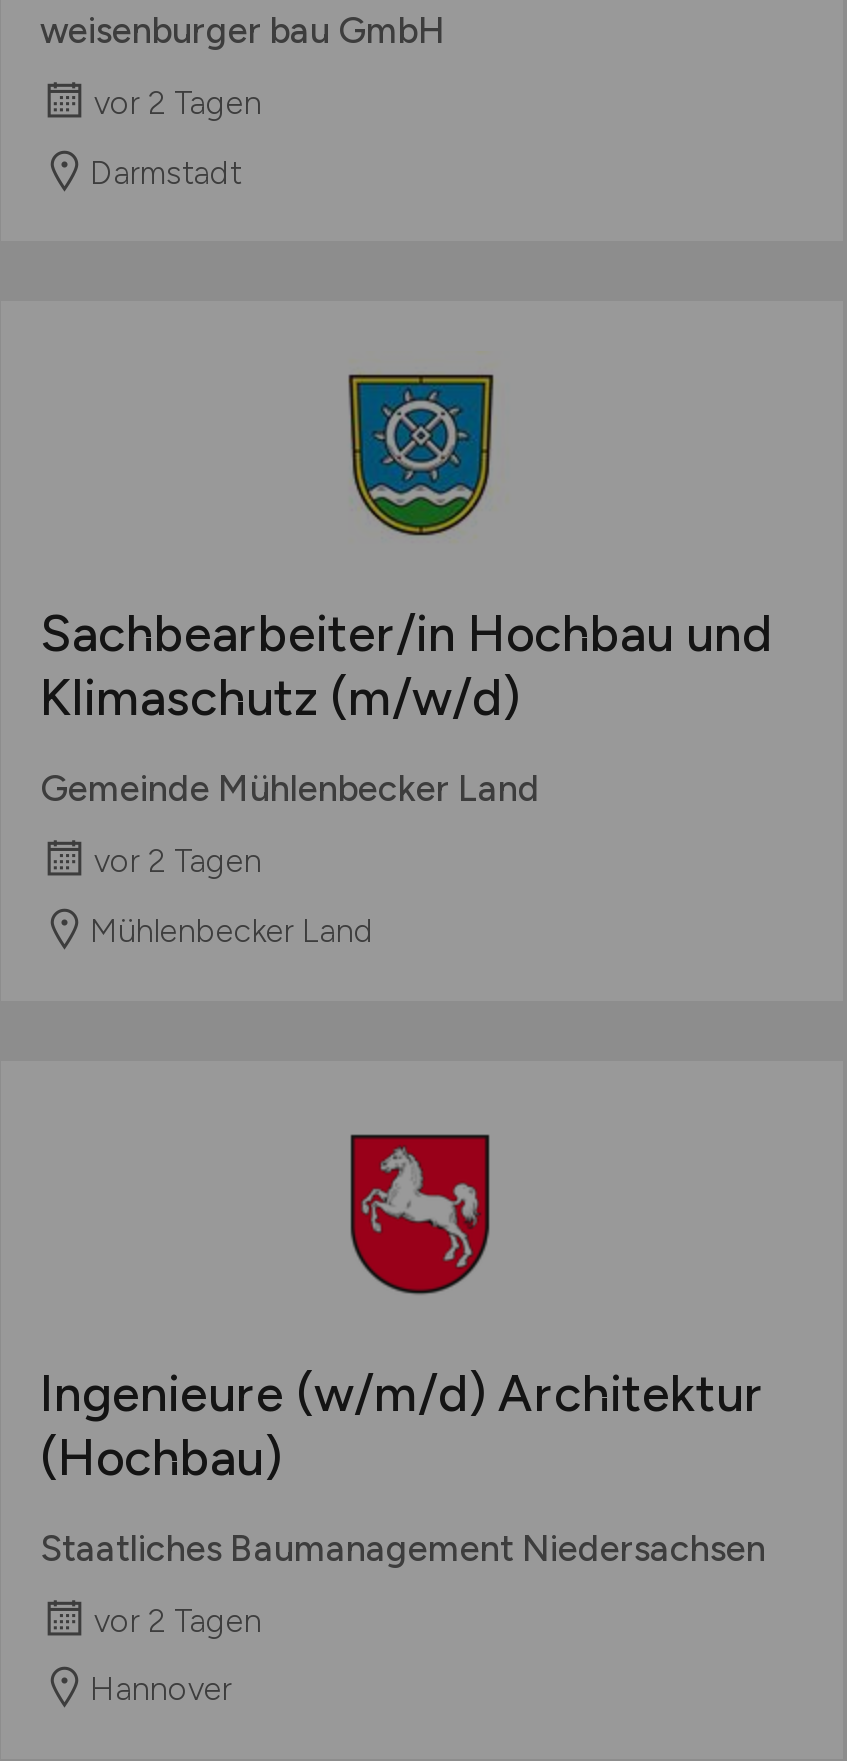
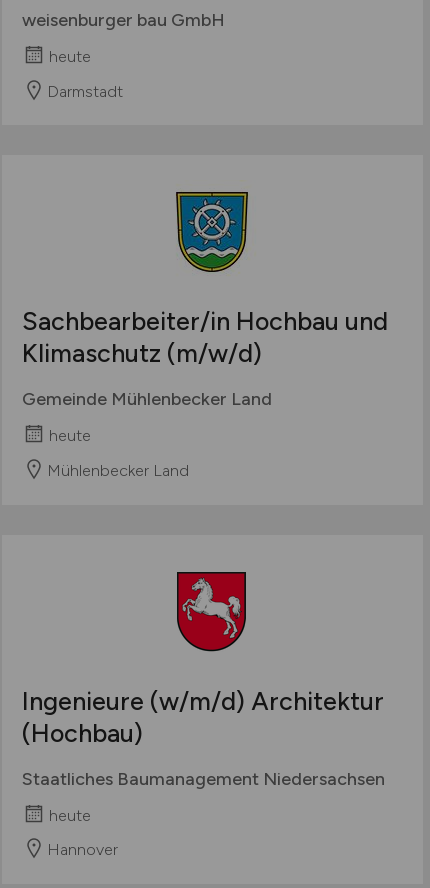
- vor 2 Tagen
+ heute

- vor 2 Tagen
+ heute

- vor 2 Tagen
+ heute
